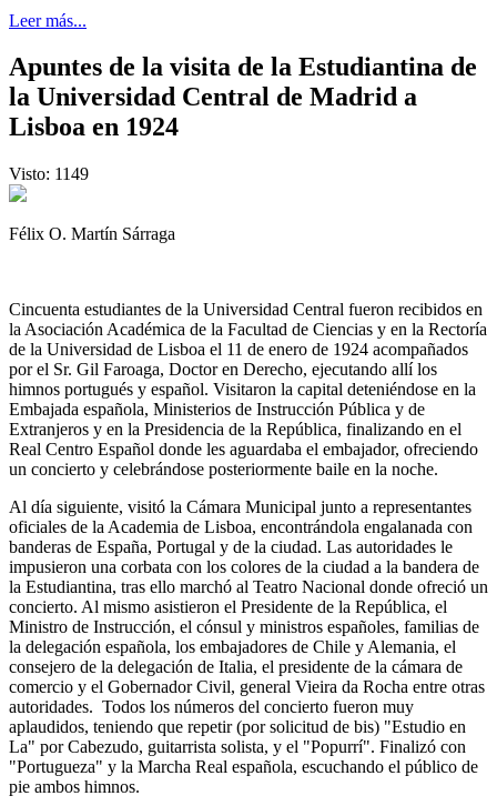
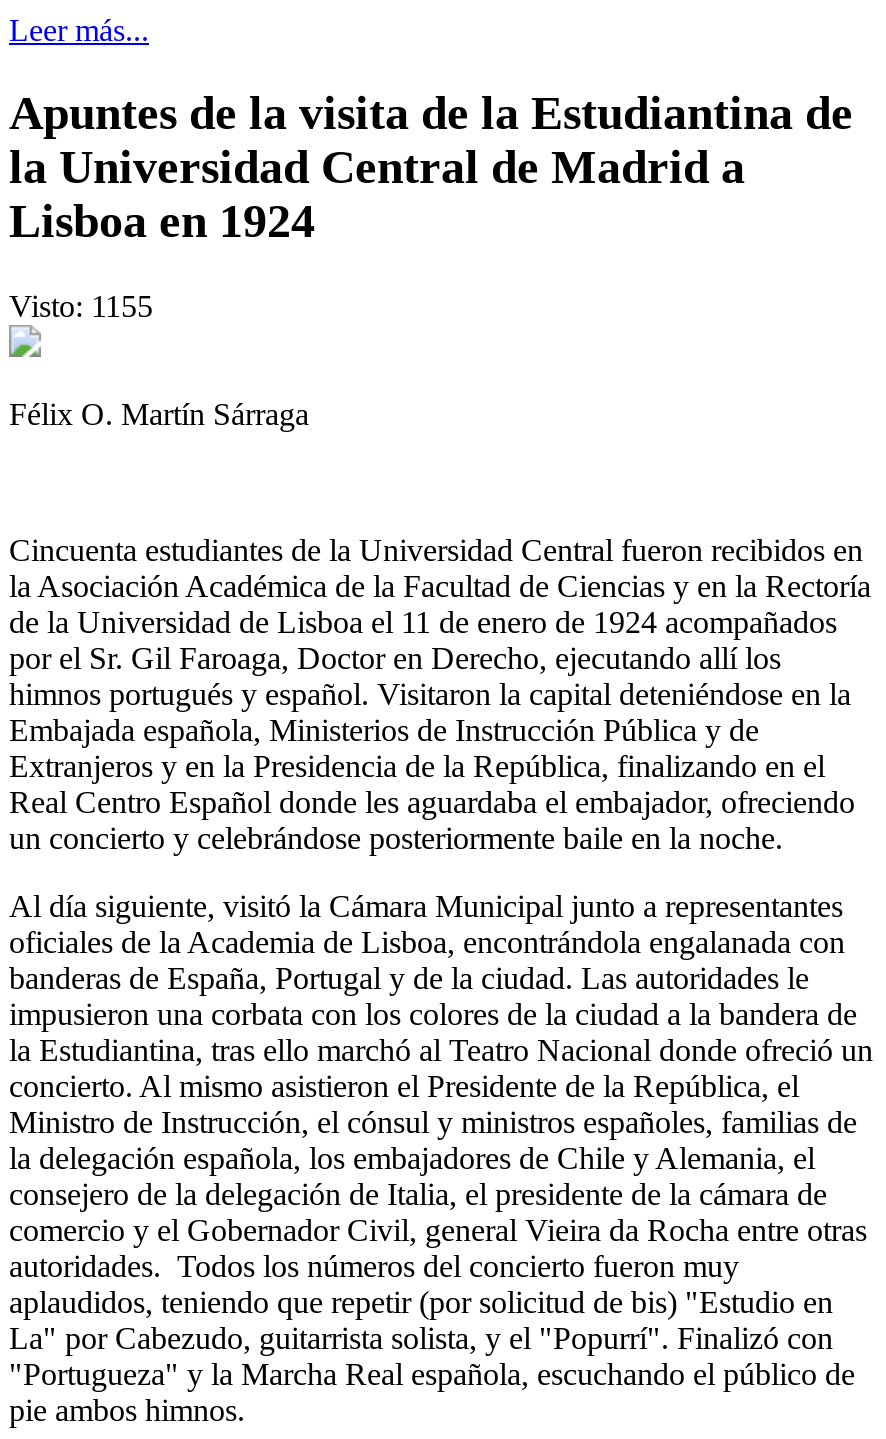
- Visto: 1149
+ Visto: 1155
